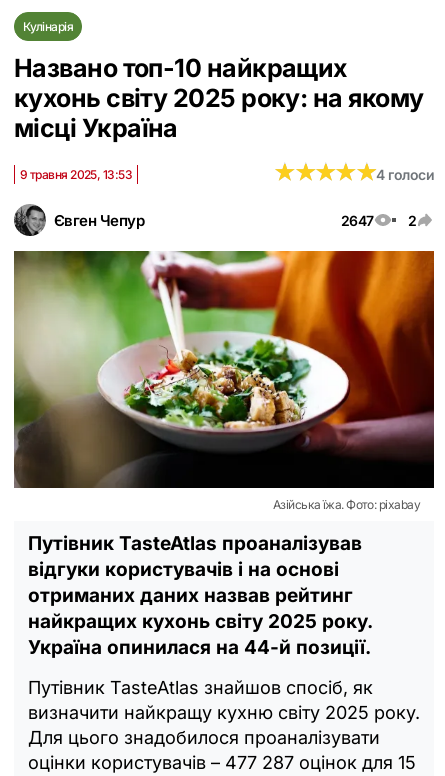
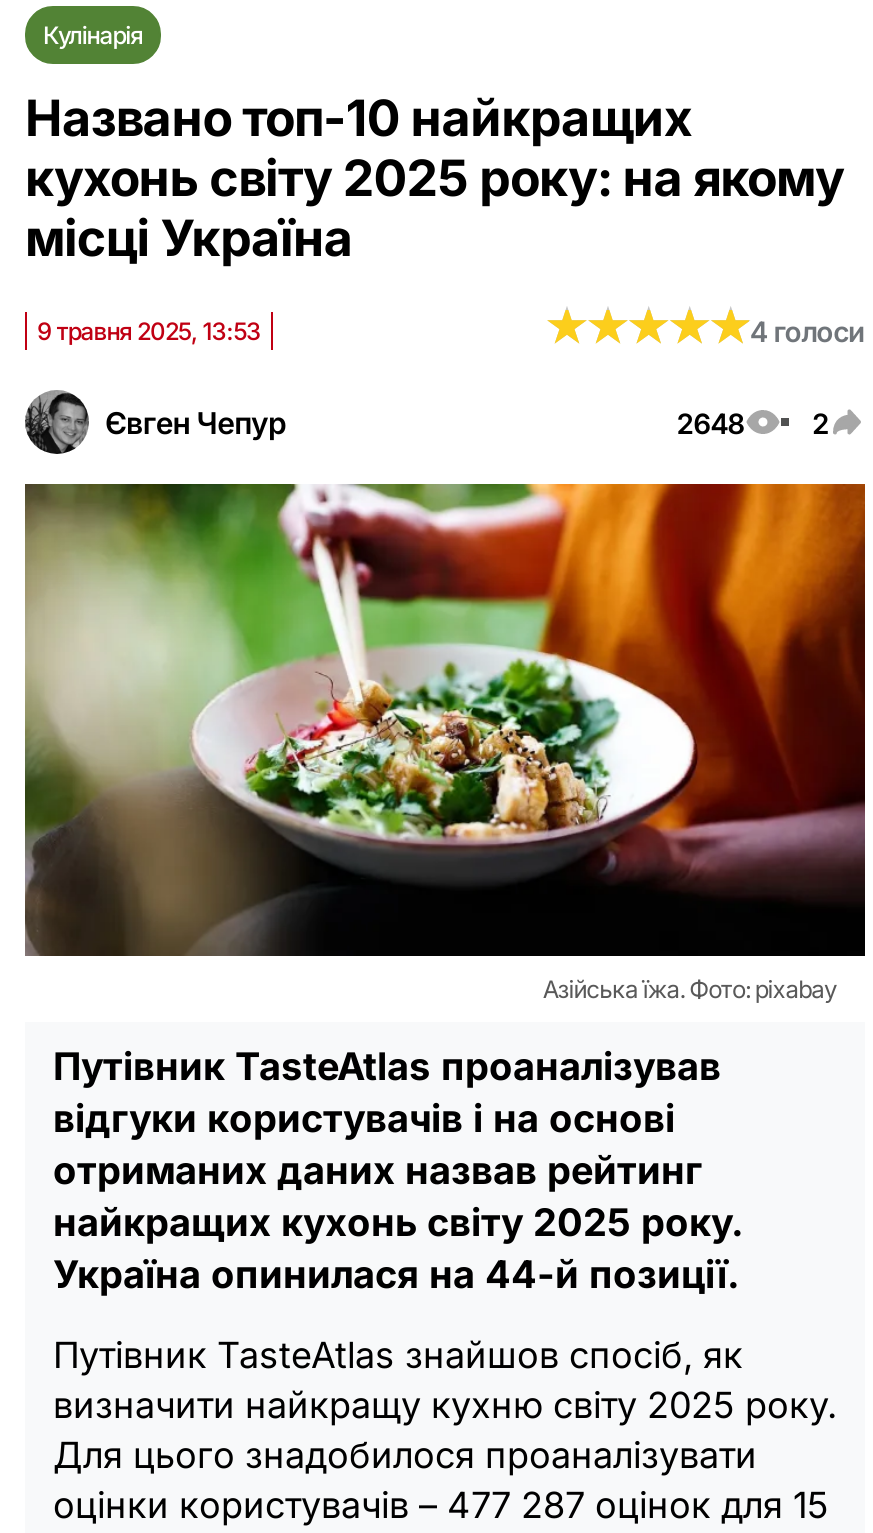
- 2647 2
+ 2648 2
